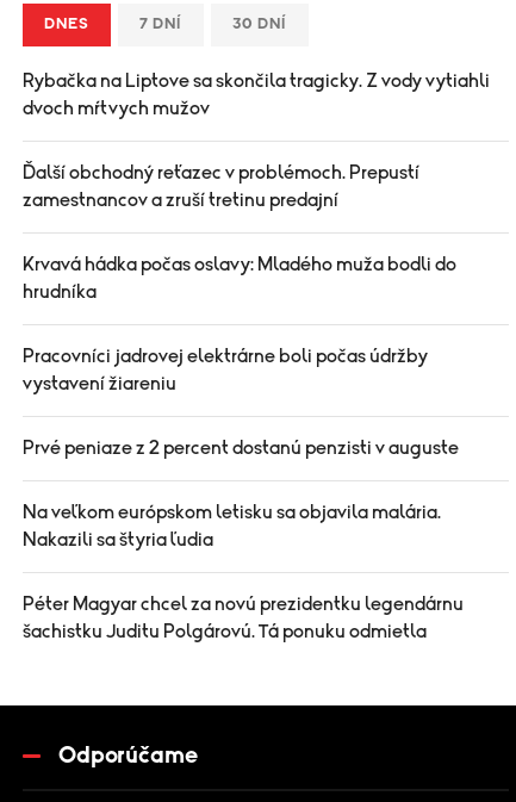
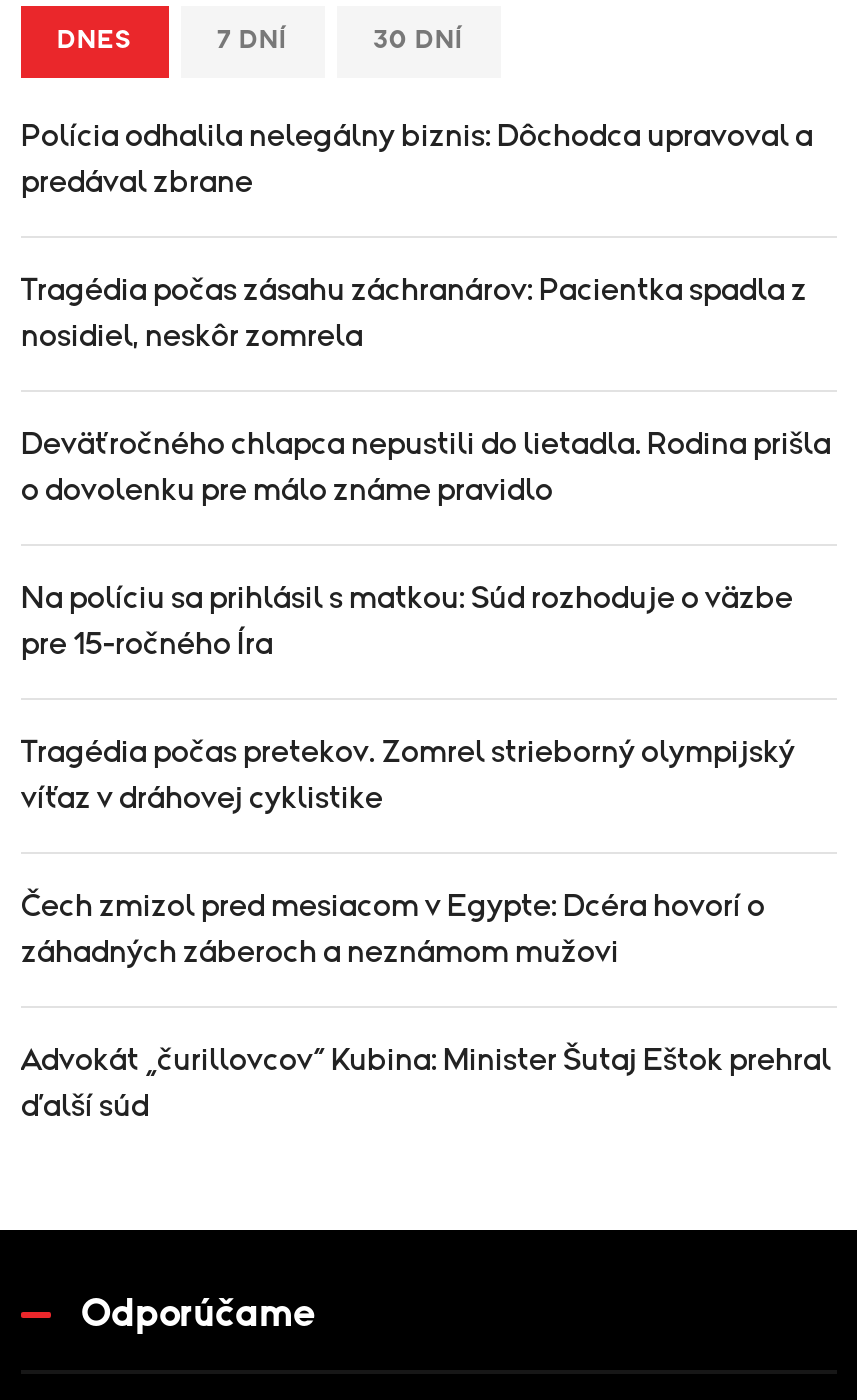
- Rybačka na Liptove sa skončila tragicky. Z vody vytiahli
- dvoch mŕtvych mužov
+ Polícia odhalila nelegálny biznis: Dôchodca upravoval a
+ predával zbrane

- Ďalší obchodný reťazec v problémoch. Prepustí
- zamestnancov a zruší tretinu predajní
+ Tragédia počas zásahu záchranárov: Pacientka spadla z
+ nosidiel, neskôr zomrela

- Krvavá hádka počas oslavy: Mladého muža bodli do
- hrudníka
+ Deväťročného chlapca nepustili do lietadla. Rodina prišla
+ o dovolenku pre málo známe pravidlo

- Pracovníci jadrovej elektrárne boli počas údržby
- vystavení žiareniu
+ Na políciu sa prihlásil s matkou: Súd rozhoduje o väzbe
+ pre 15-ročného Íra

- Prvé peniaze z 2 percent dostanú penzisti v auguste
+ Tragédia počas pretekov. Zomrel strieborný olympijský
+ víťaz v dráhovej cyklistike

- Na veľkom európskom letisku sa objavila malária.
- Nakazili sa štyria ľudia
+ Čech zmizol pred mesiacom v Egypte: Dcéra hovorí o
+ záhadných záberoch a neznámom mužovi

- Péter Magyar chcel za novú prezidentku legendárnu
- šachistku Juditu Polgárovú. Tá ponuku odmietla
+ Advokát „čurillovcov“ Kubina: Minister Šutaj Eštok prehral
+ ďalší súd
